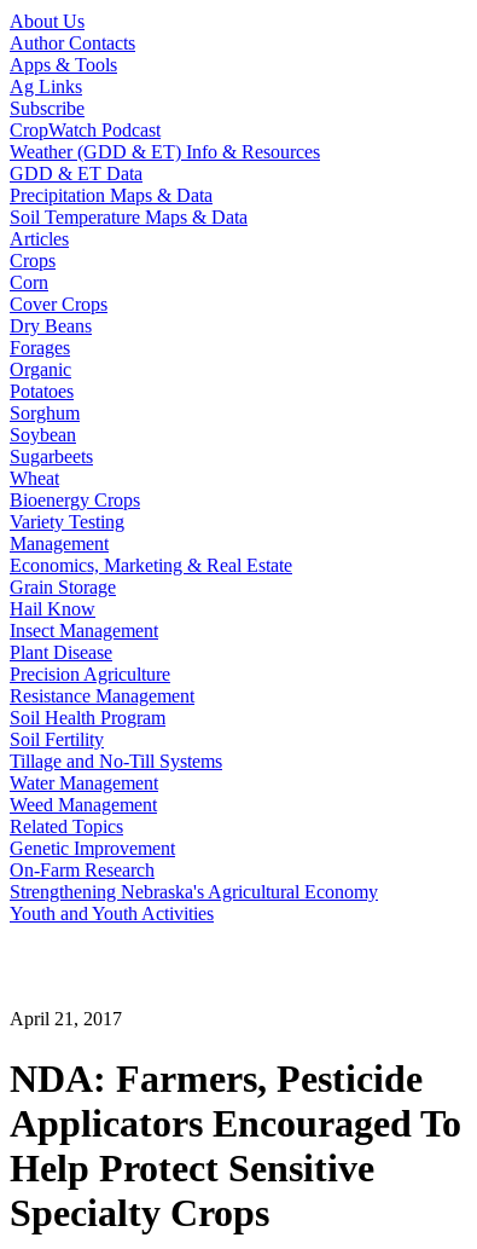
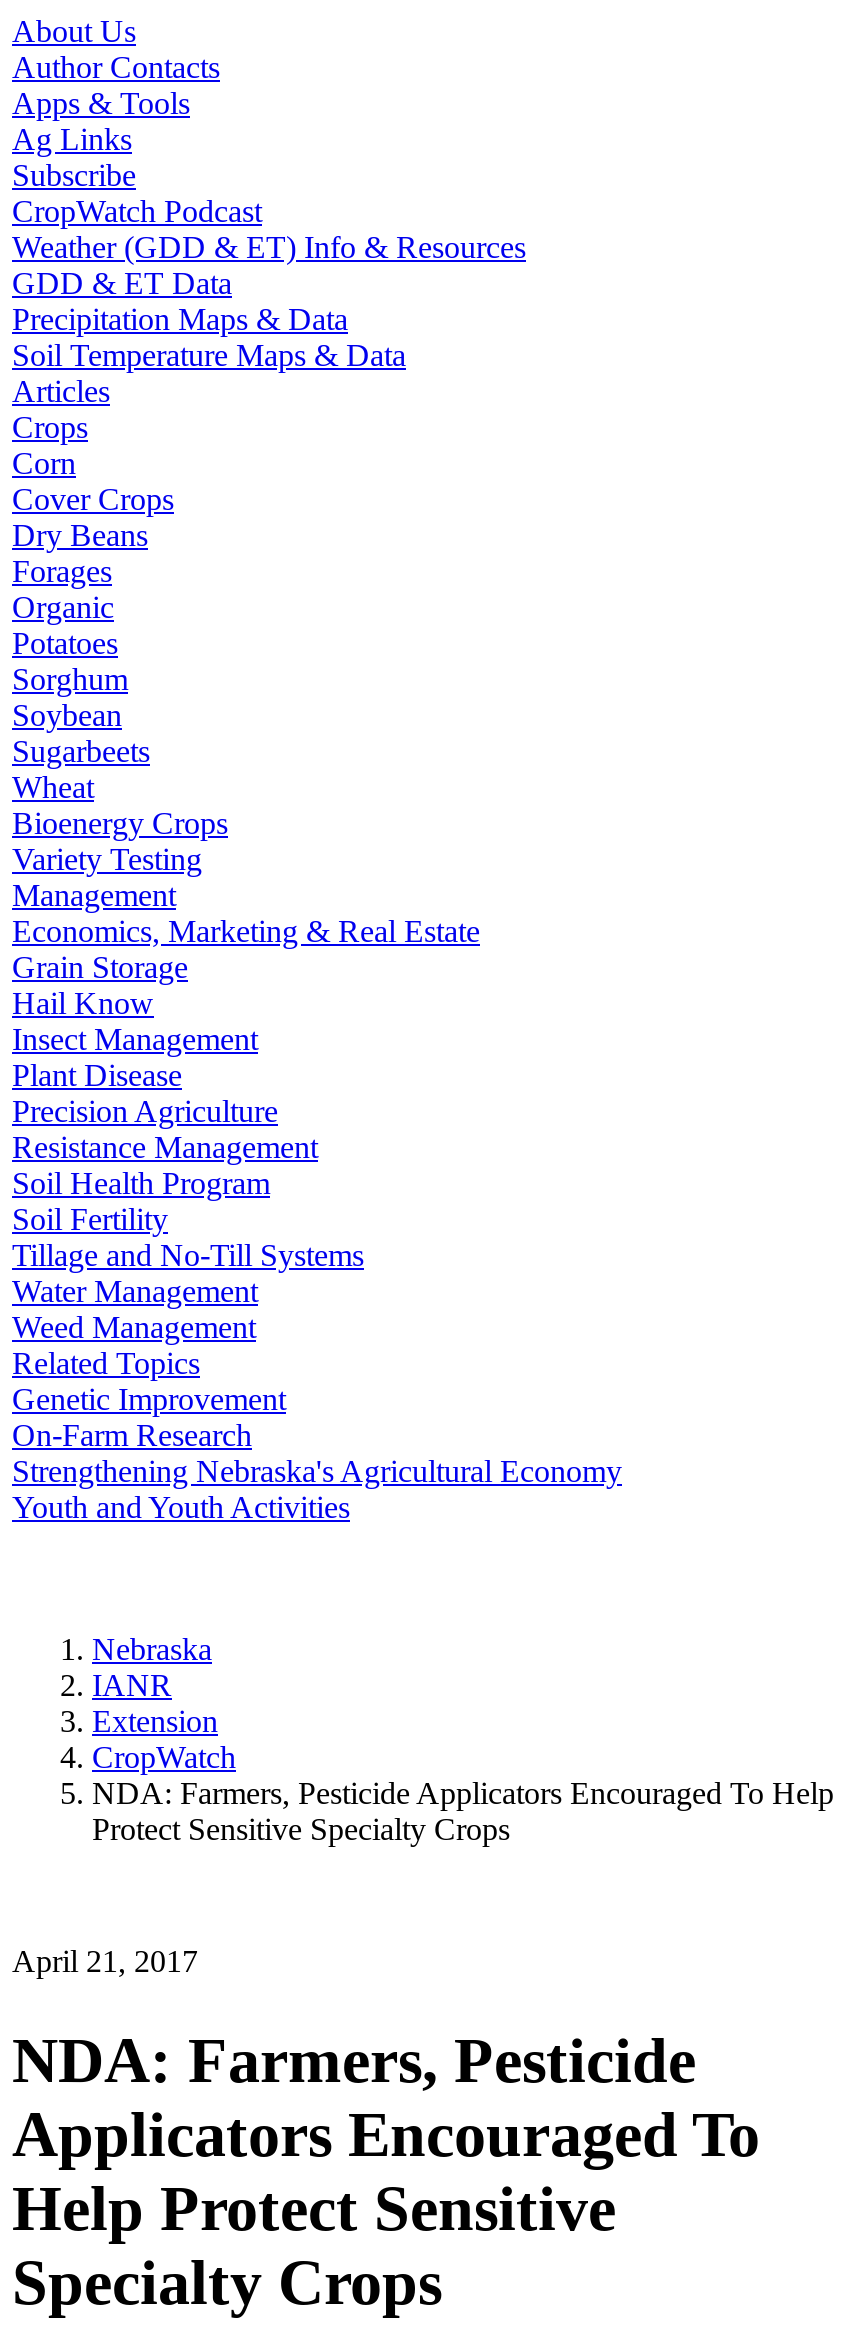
+ Nebraska
+ IANR
+ Extension
+ CropWatch
+ NDA: Farmers, Pesticide Applicators Encouraged To Help
+ Protect Sensitive Specialty Crops
